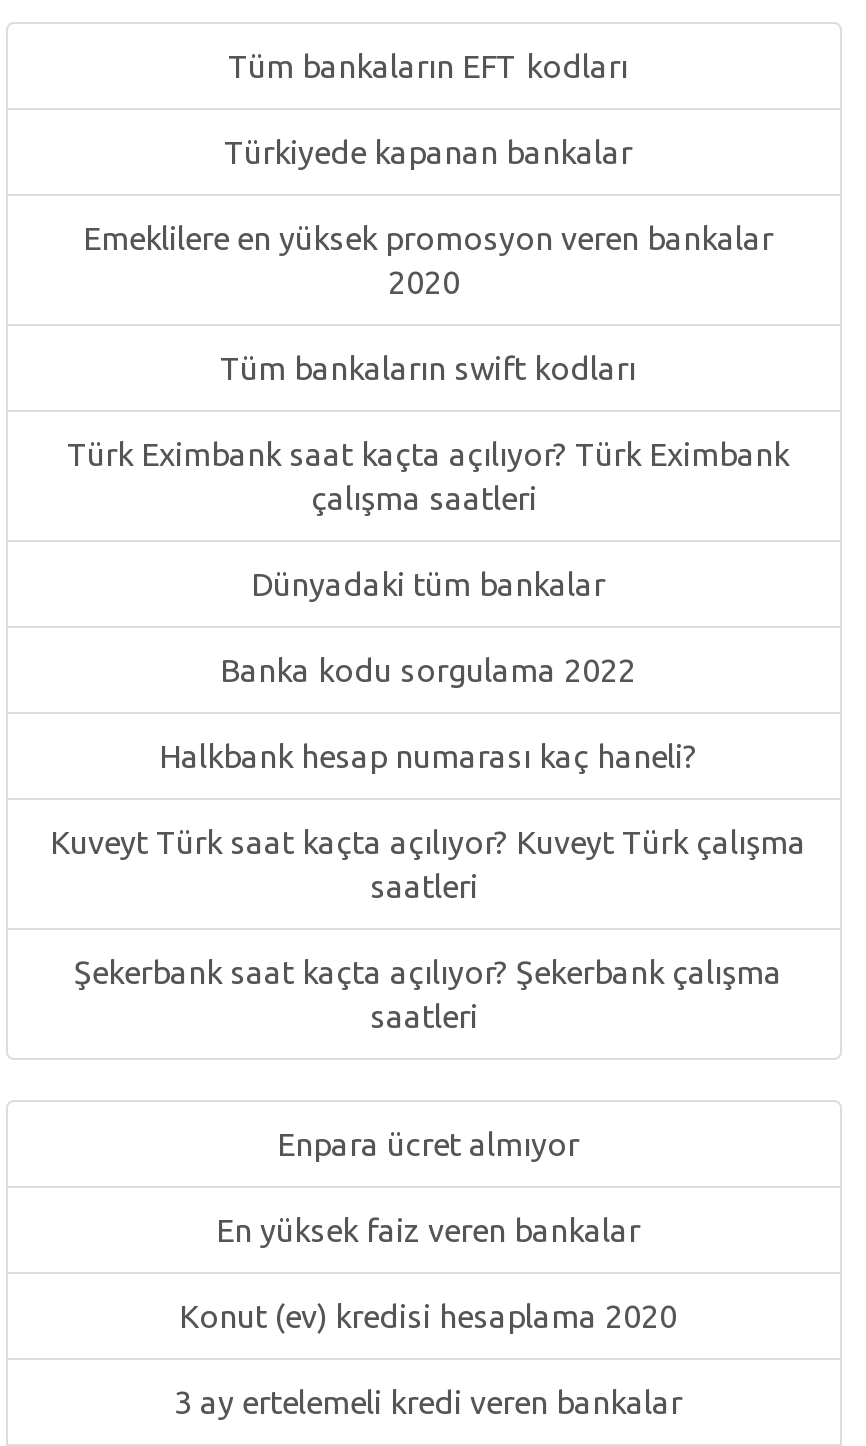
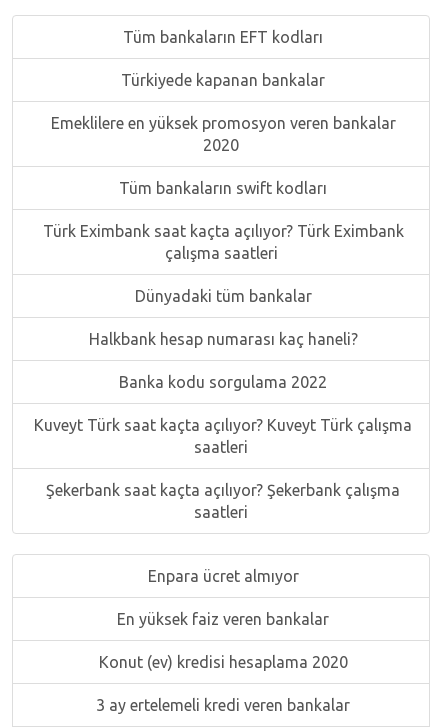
moved down: Banka kodu sorgulama 2022

moved up: Halkbank hesap numarası kaç haneli?
